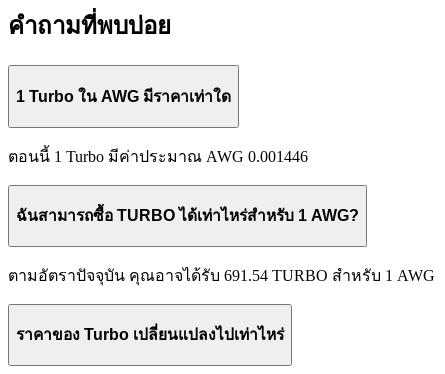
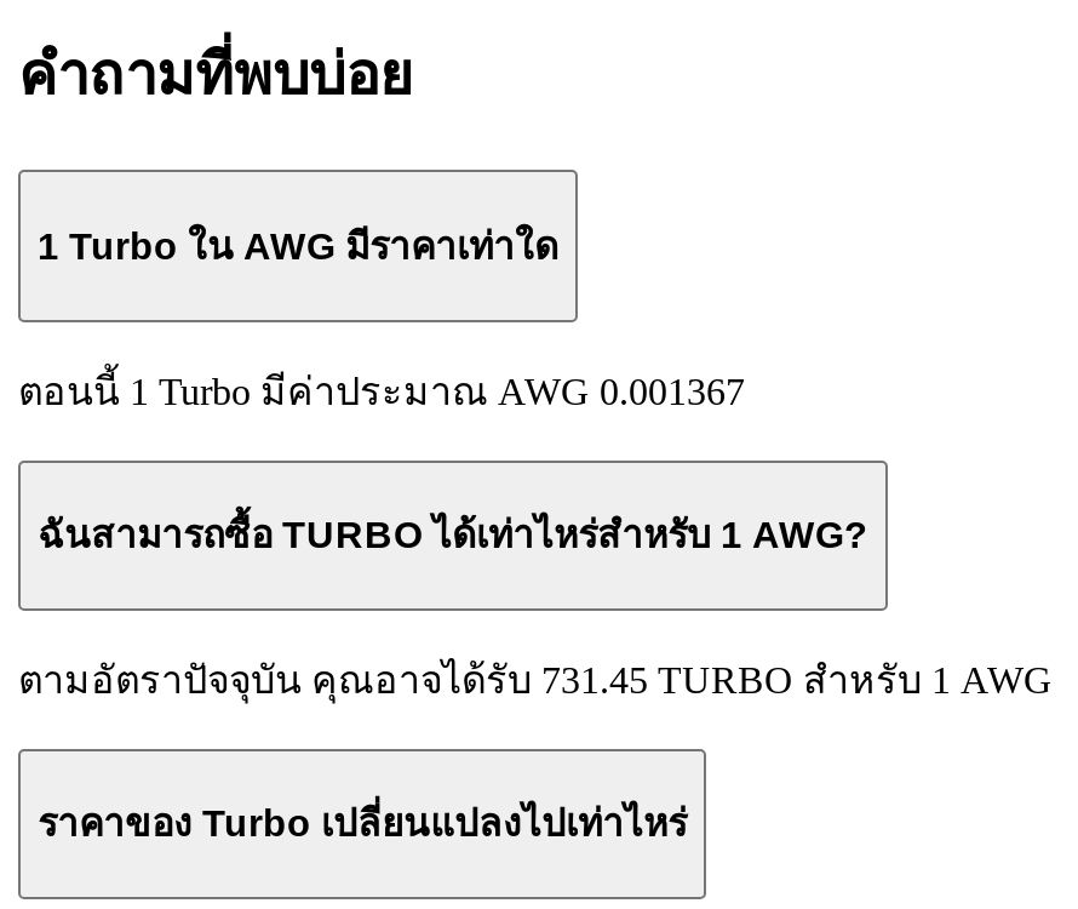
- ตอนนี้ 1 Turbo มีค่าประมาณ AWG 0.001446
+ ตอนนี้ 1 Turbo มีค่าประมาณ AWG 0.001367

- ตามอัตราปัจจุบัน คุณอาจได้รับ 691.54 TURBO สำหรับ 1 AWG
+ ตามอัตราปัจจุบัน คุณอาจได้รับ 731.45 TURBO สำหรับ 1 AWG
